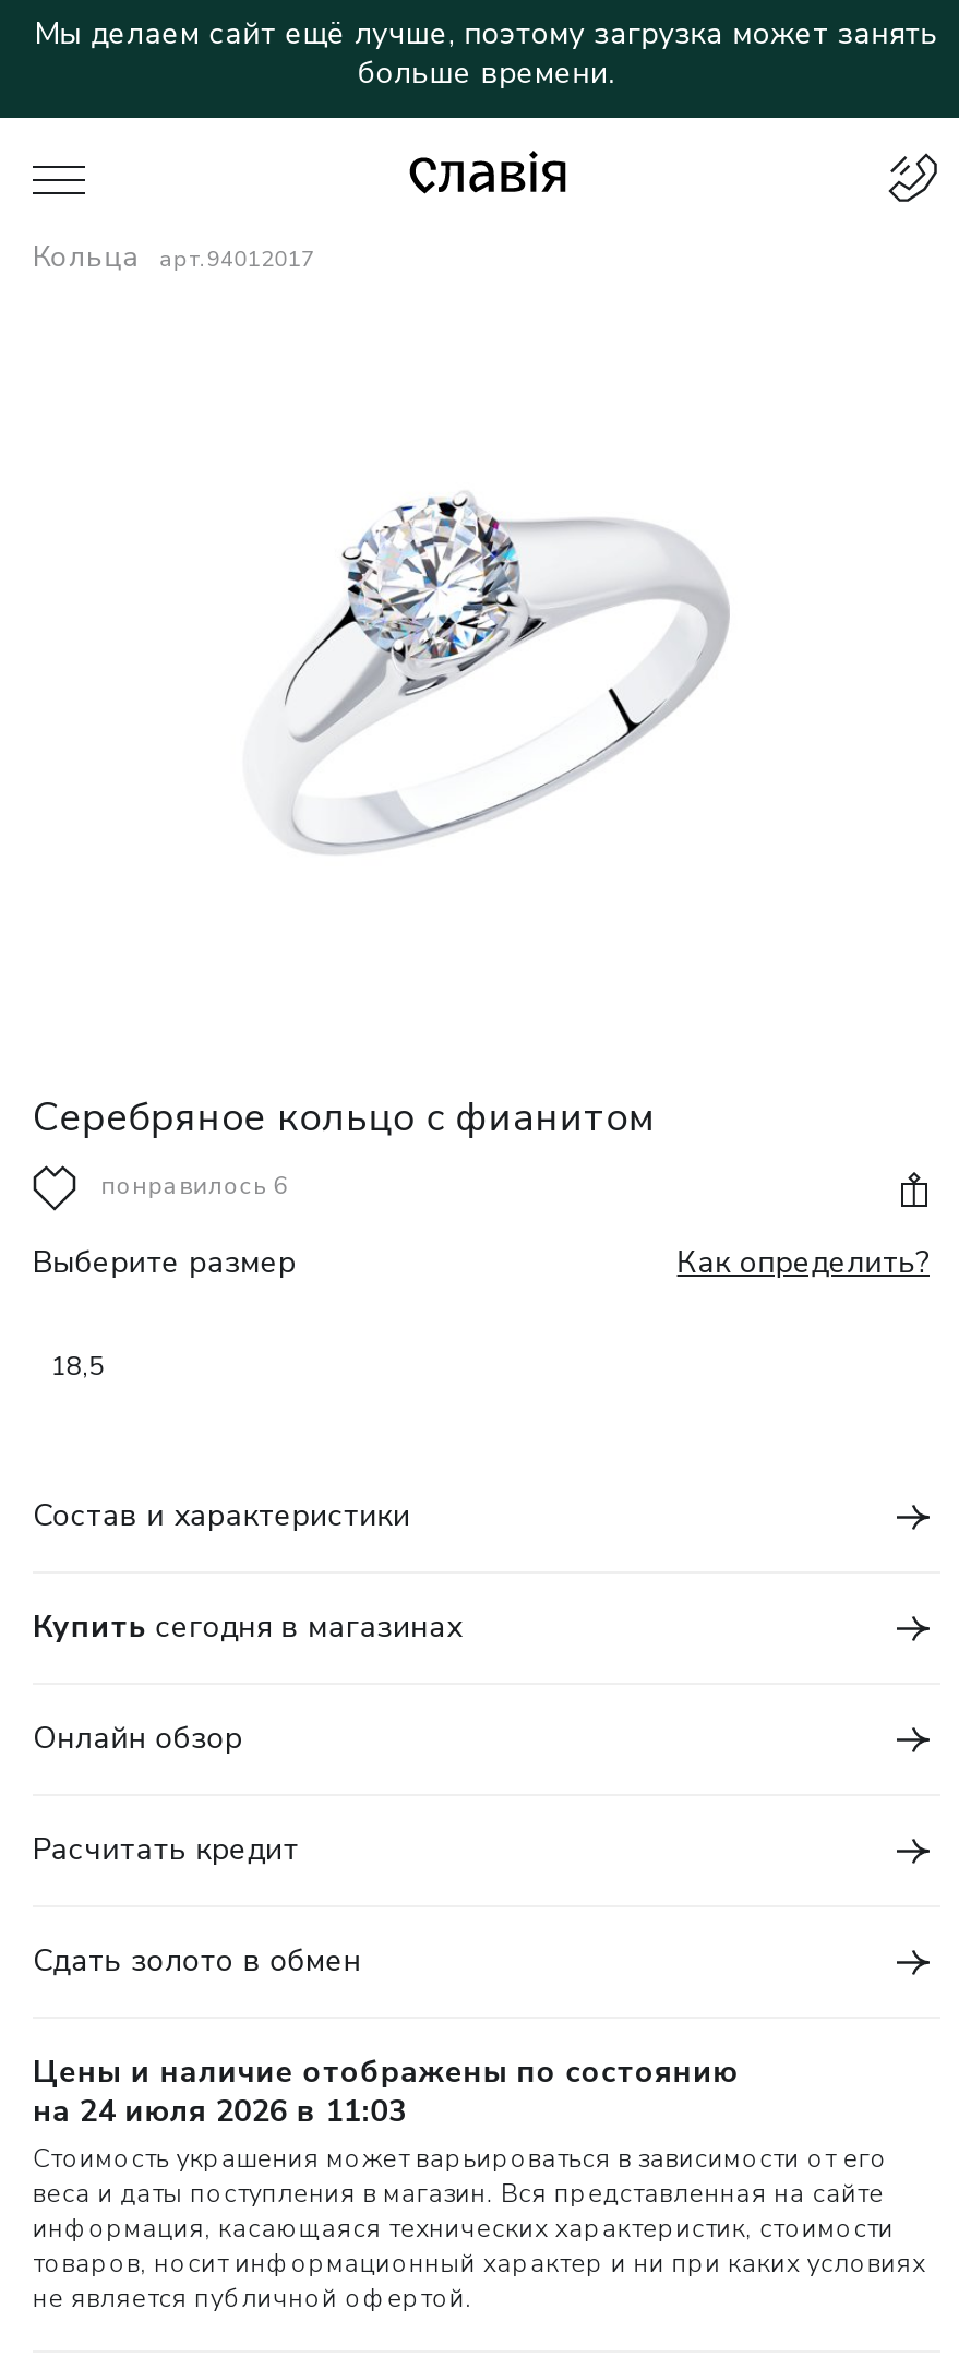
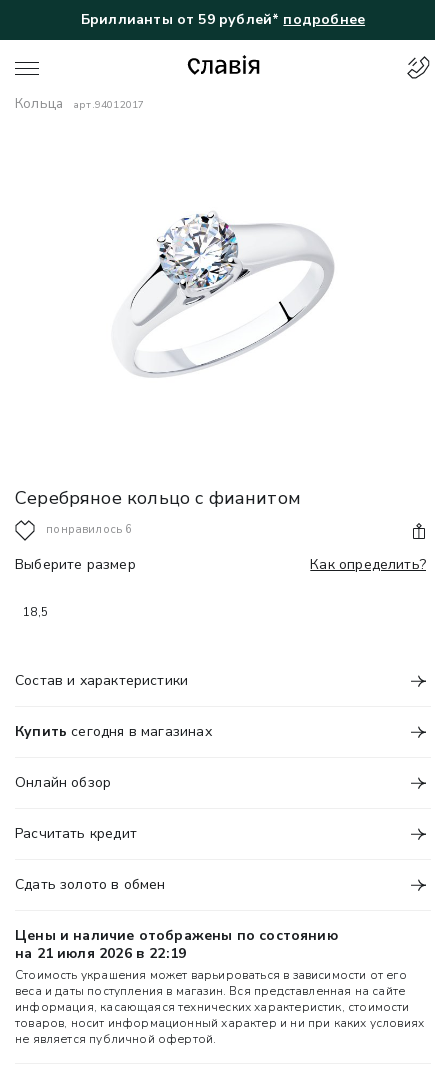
- Мы делаем сайт ещё лучше, поэтому загрузка может занять
- больше времени.
+ Бриллианты от 59 рублей* подробнее

- на 24 июля 2026 в 11:03
+ на 21 июля 2026 в 22:19
